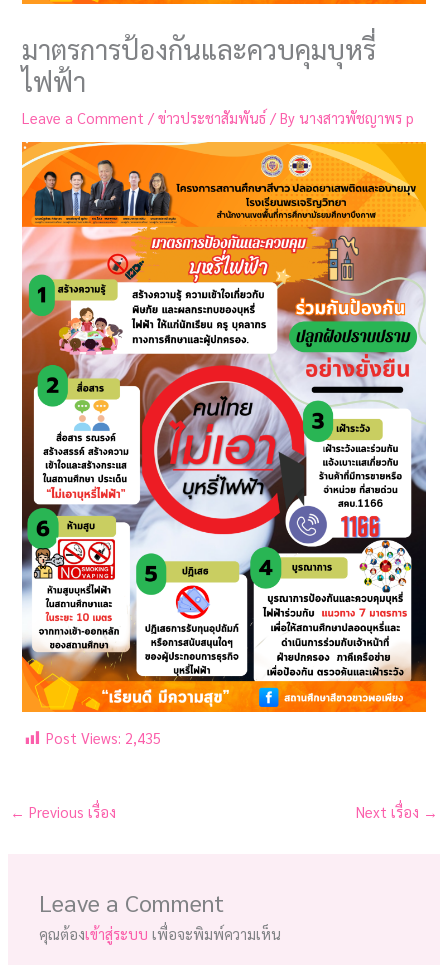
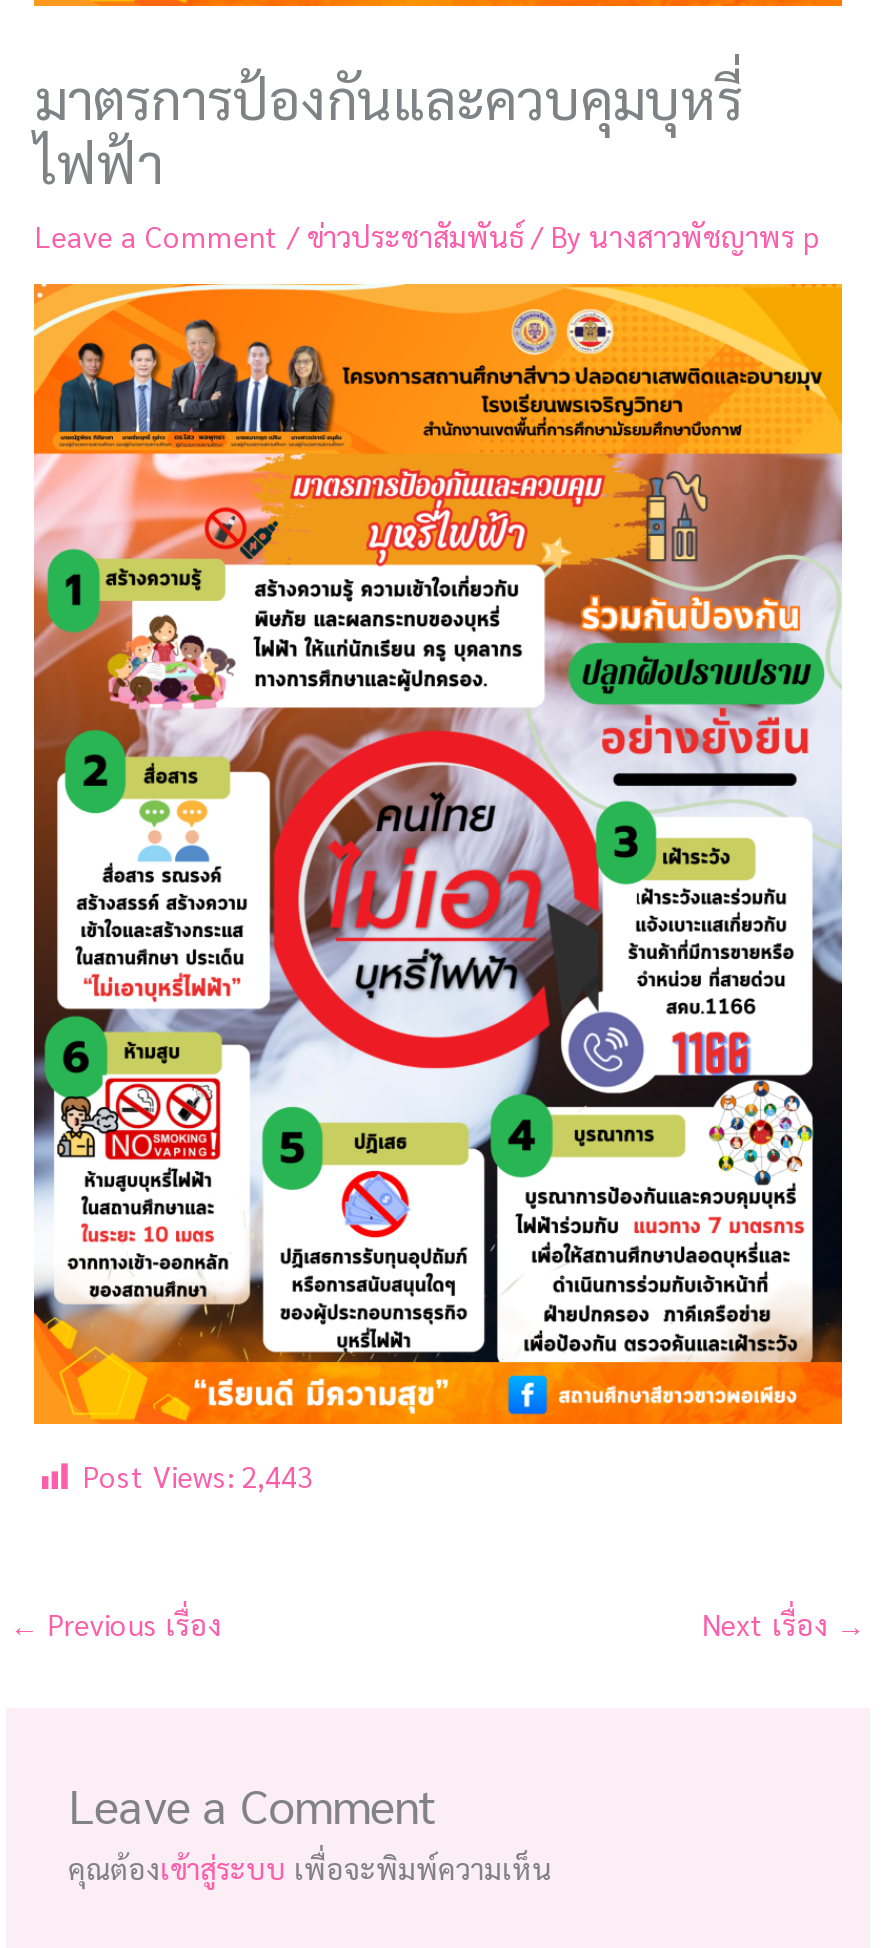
- Post Views: 2,435
+ Post Views: 2,443
